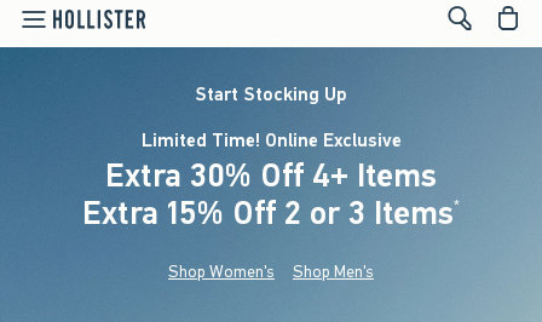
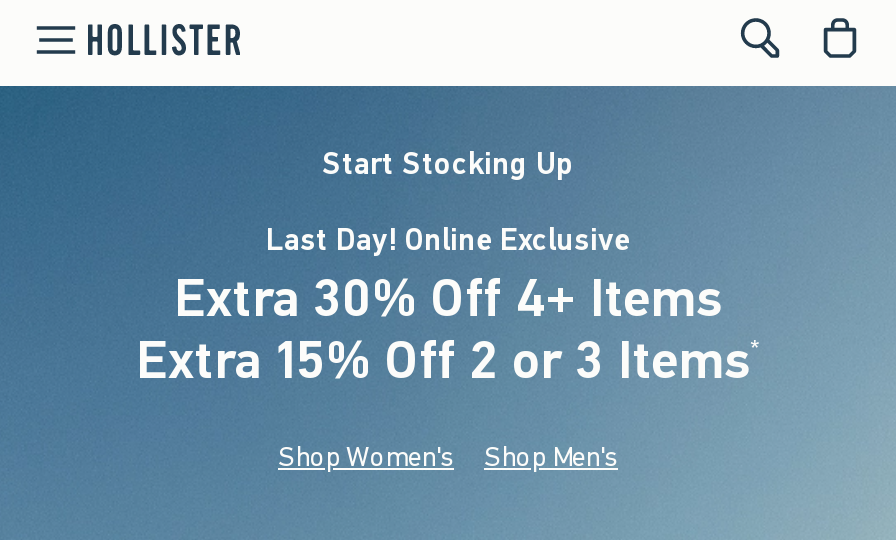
- Limited Time! Online Exclusive
+ Last Day! Online Exclusive
